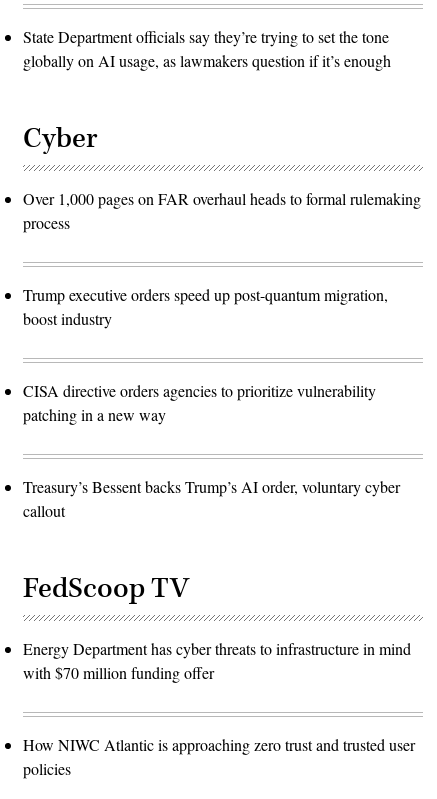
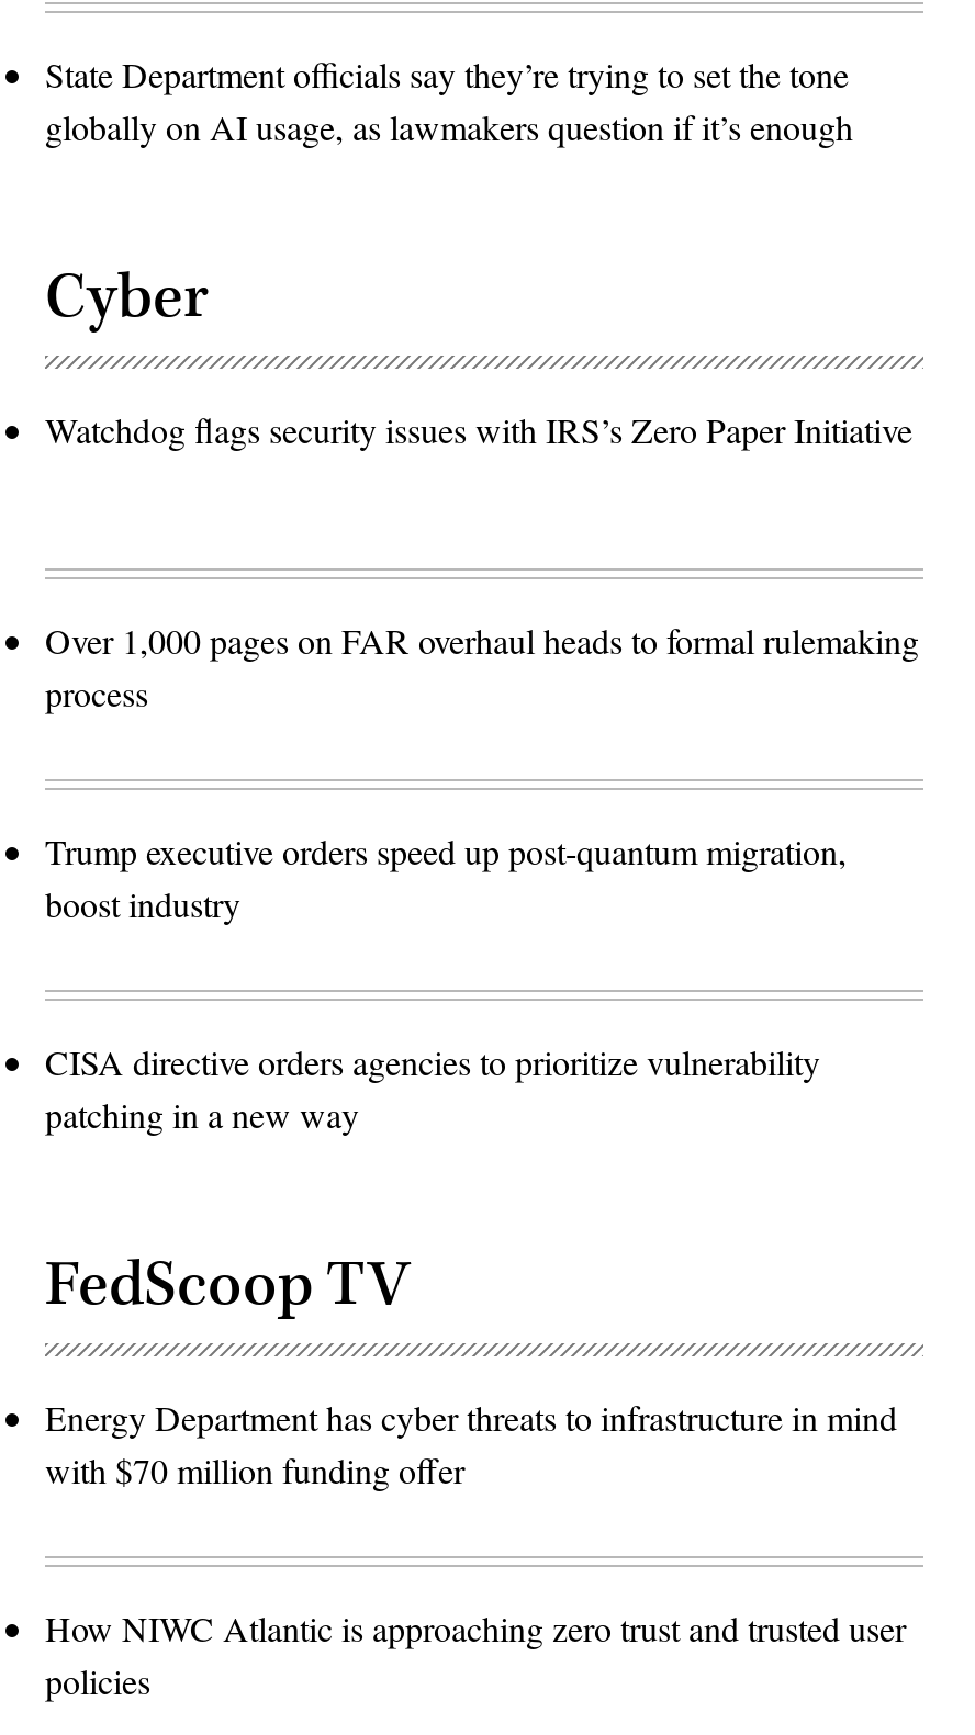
+ Watchdog flags security issues with IRS’s Zero Paper Initiative

moved down: Over 1,000 pages on FAR overhaul heads to formal rulemaking | process | Trump executive orders speed up post-quantum migration, | boost industry | CISA directive orders agencies to prioritize vulnerability | patching in a new way

- Treasury’s Bessent backs Trump’s AI order, voluntary cyber
- callout
